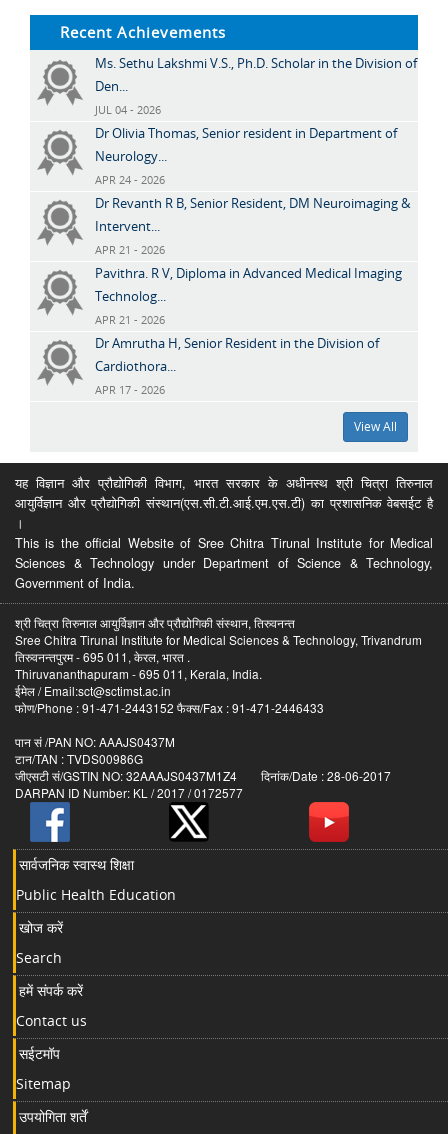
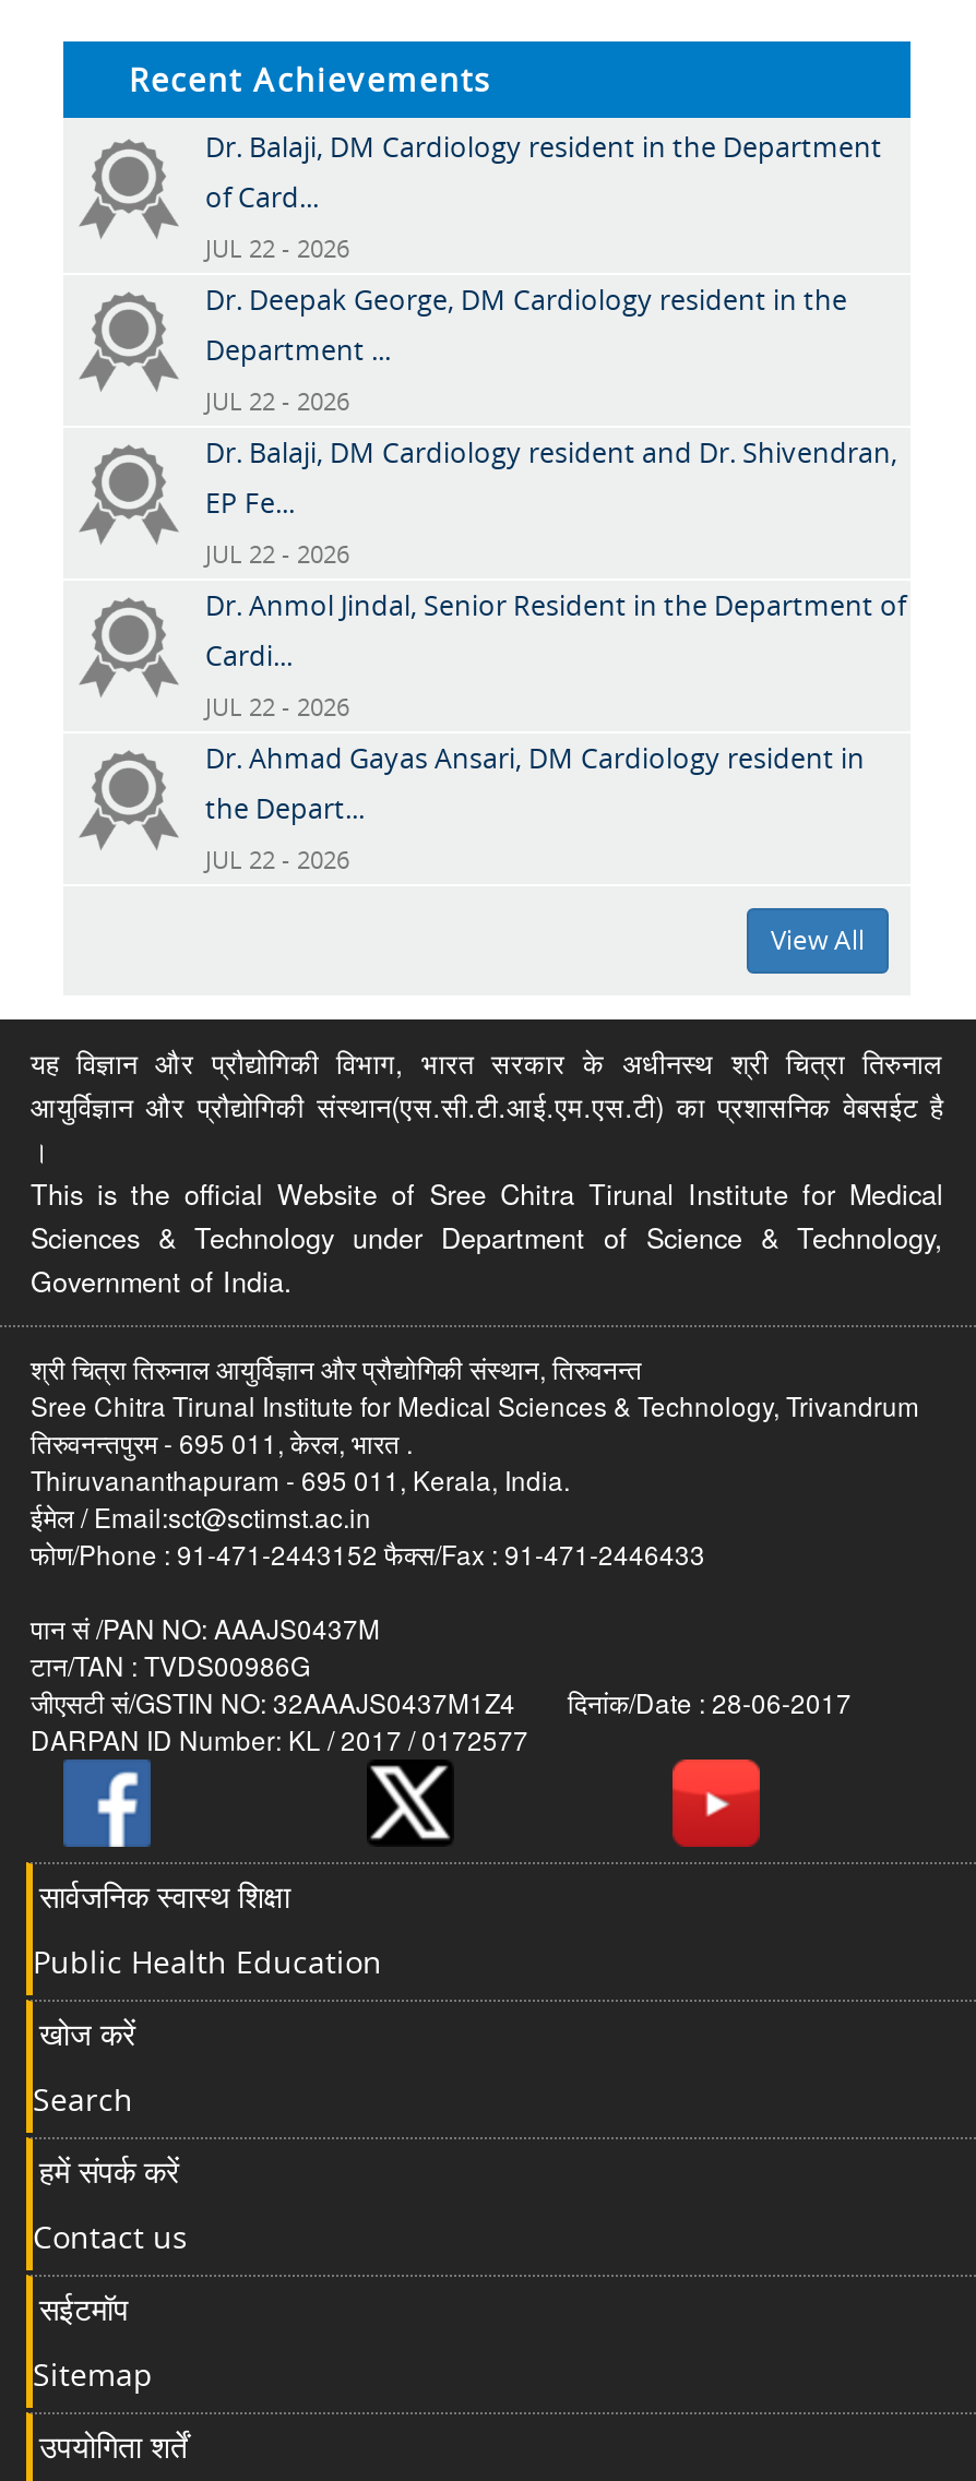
- Ms. Sethu Lakshmi V.S., Ph.D. Scholar in the Division of
- Den...
- JUL 04 - 2026
- Dr Olivia Thomas, Senior resident in Department of
- Neurology...
- APR 24 - 2026
- Dr Revanth R B, Senior Resident, DM Neuroimaging &
- Intervent...
- APR 21 - 2026
- Pavithra. R V, Diploma in Advanced Medical Imaging
- Technolog...
- APR 21 - 2026
- Dr Amrutha H, Senior Resident in the Division of
- Cardiothora...
- APR 17 - 2026
+ Dr. Balaji, DM Cardiology resident in the Department
+ of Card...
+ JUL 22 - 2026
+ Dr. Deepak George, DM Cardiology resident in the
+ Department ...
+ JUL 22 - 2026
+ Dr. Balaji, DM Cardiology resident and Dr. Shivendran,
+ EP Fe...
+ JUL 22 - 2026
+ Dr. Anmol Jindal, Senior Resident in the Department of
+ Cardi...
+ JUL 22 - 2026
+ Dr. Ahmad Gayas Ansari, DM Cardiology resident in
+ the Depart...
+ JUL 22 - 2026
